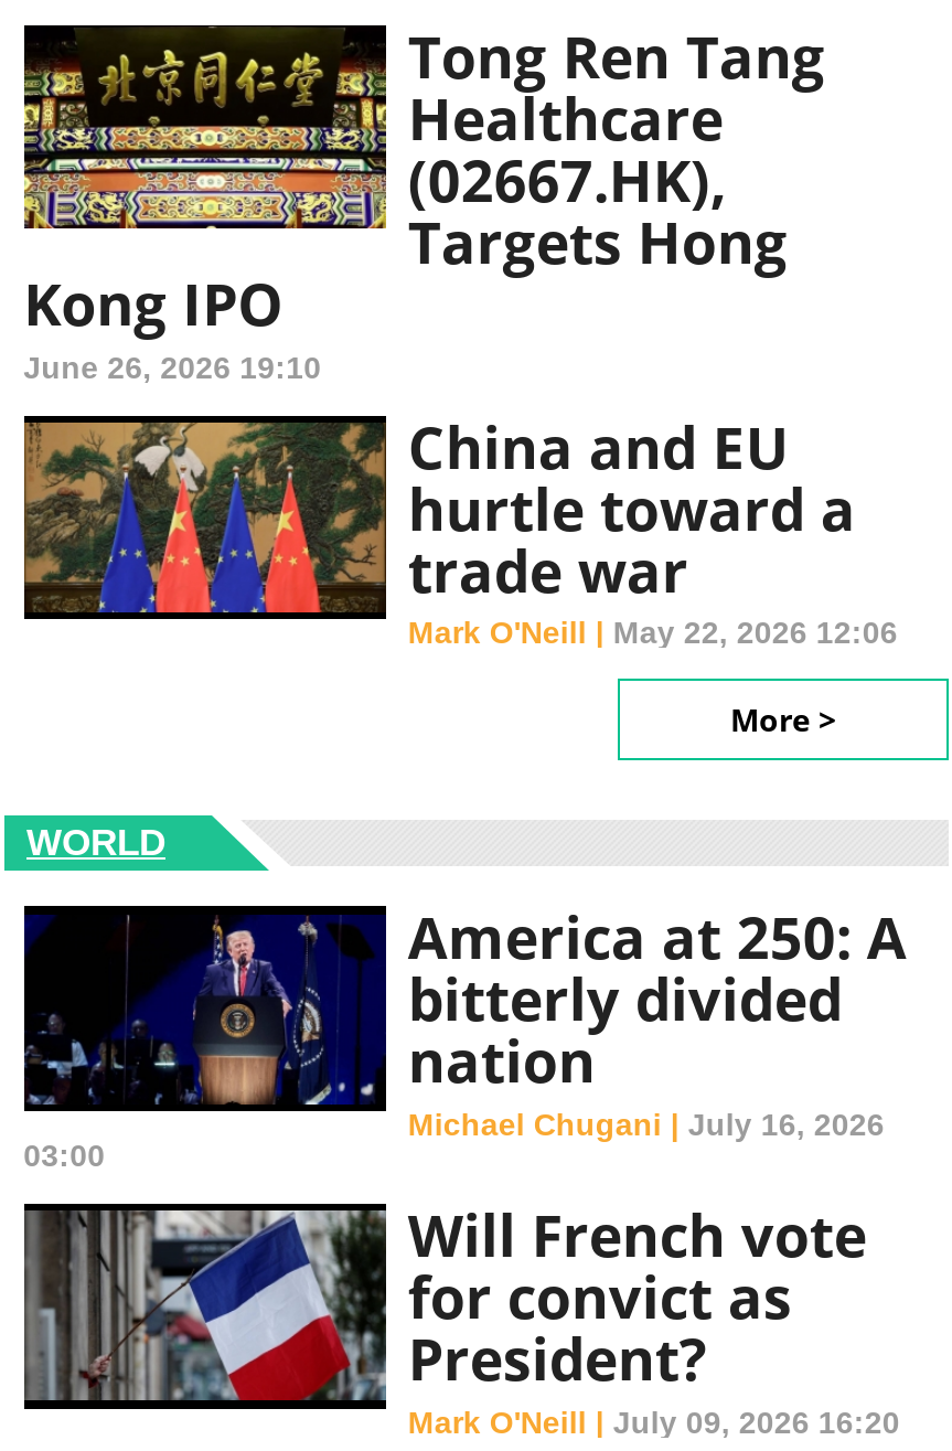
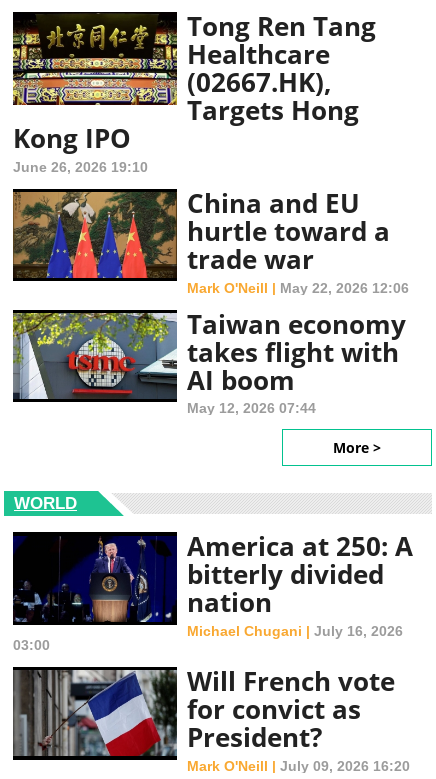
+ [image]
+ Taiwan economy
+ takes flight with
+ AI boom
+ May 12, 2026 07:44
